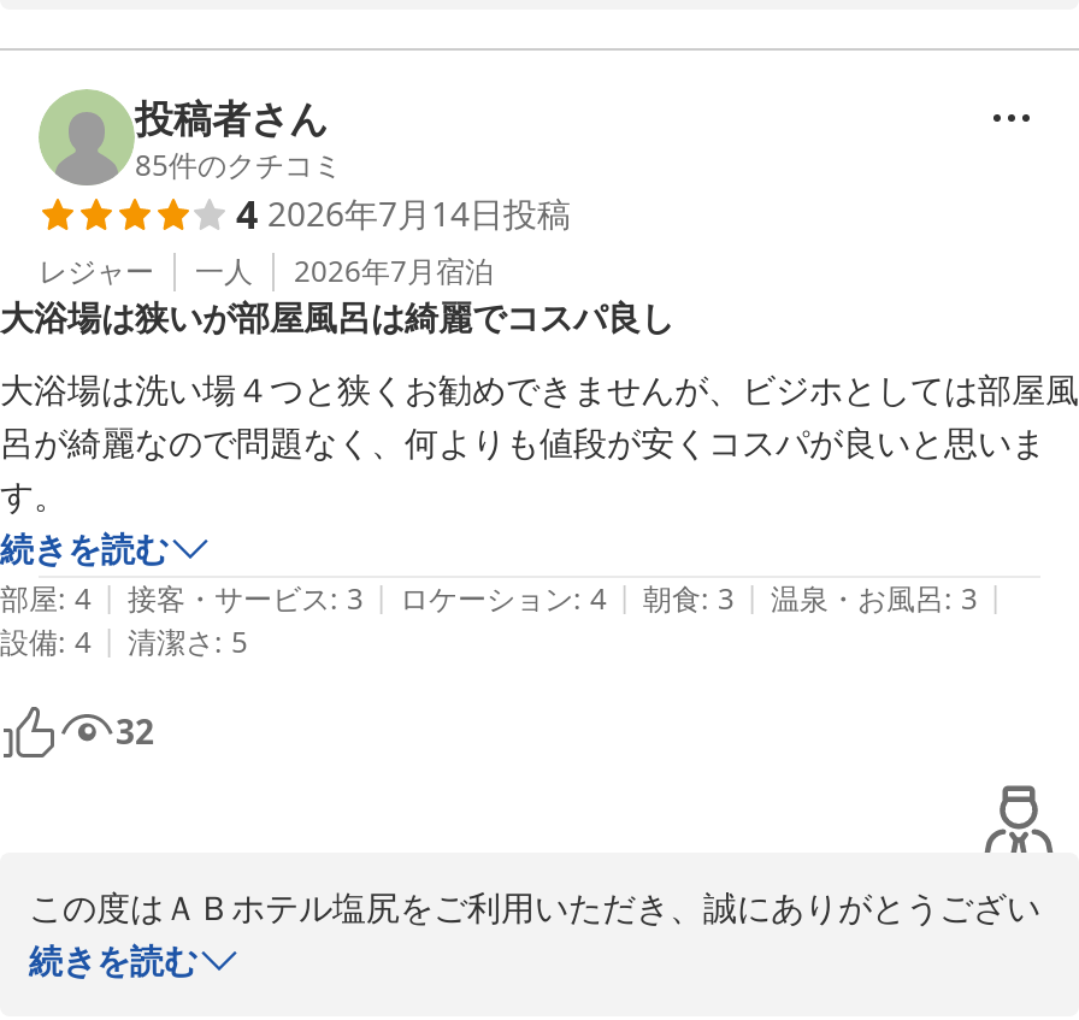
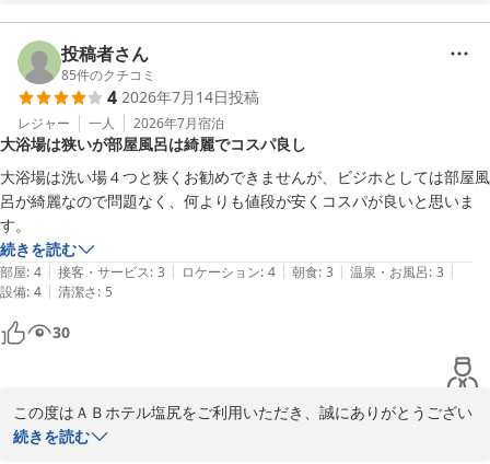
- 32
+ 30
